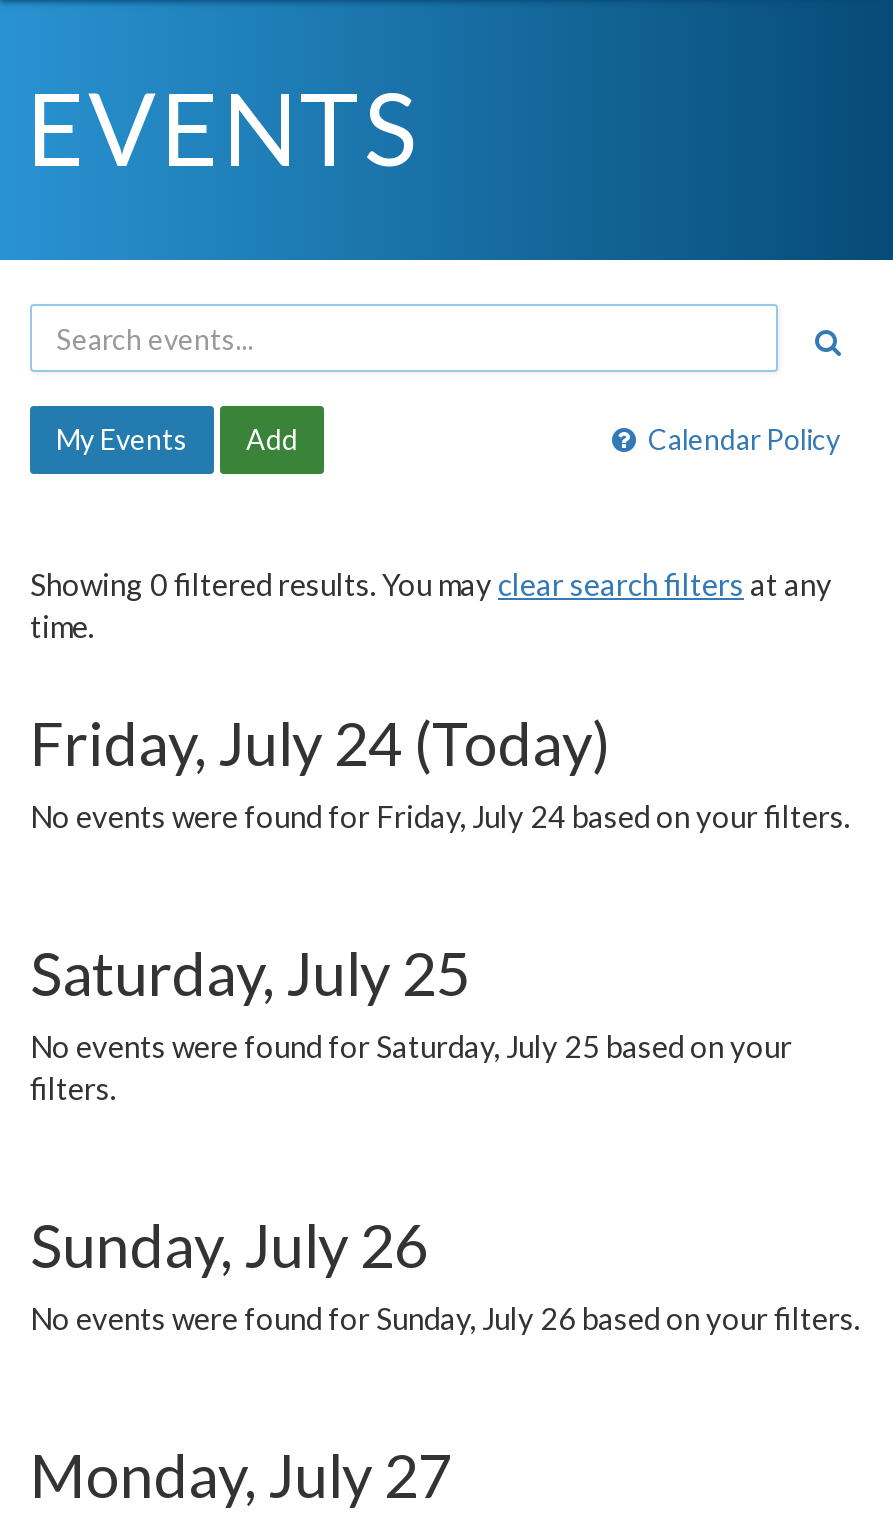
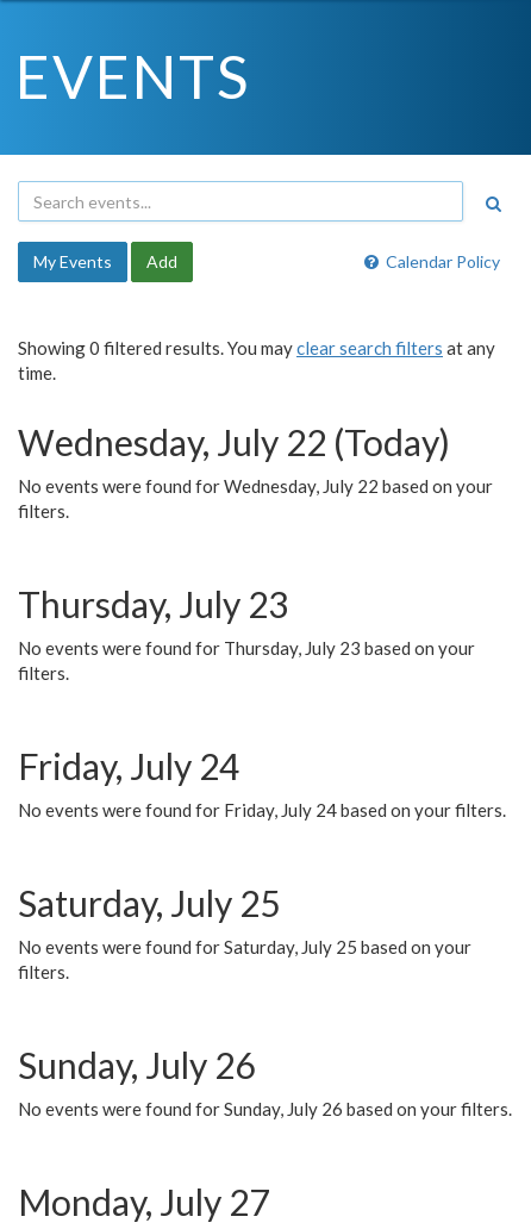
- Friday, July 24 (Today)
+ Wednesday, July 22 (Today)
+ No events were found for Wednesday, July 22 based on your
+ filters.
+ Thursday, July 23
+ No events were found for Thursday, July 23 based on your
+ filters.
+ Friday, July 24
